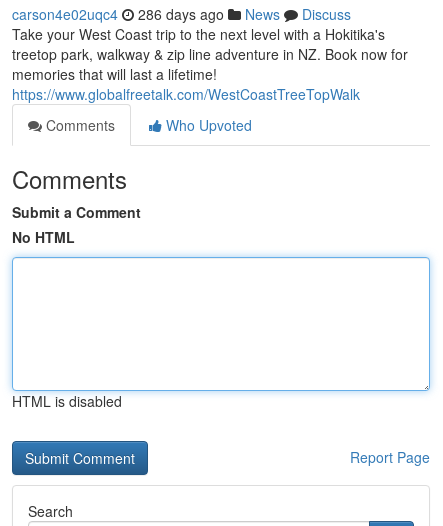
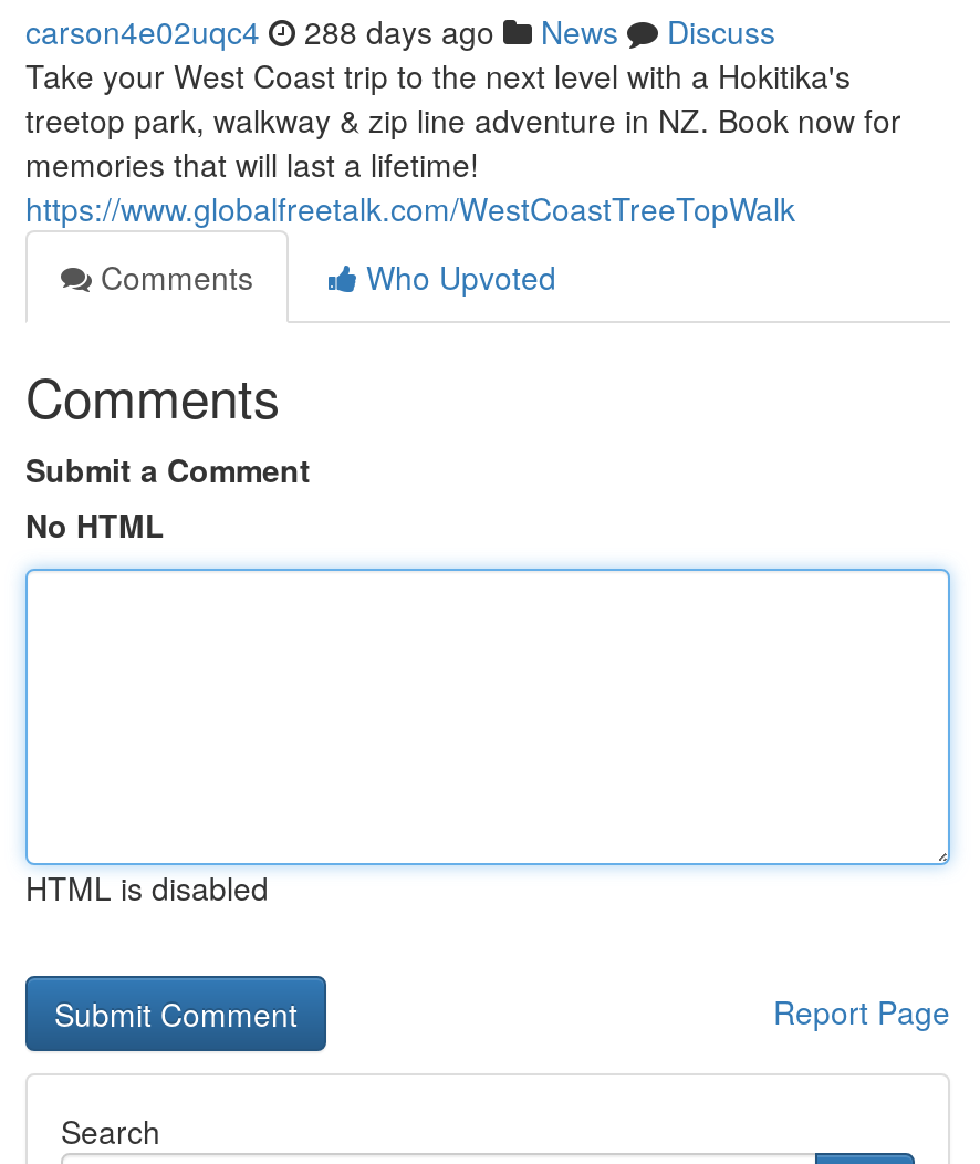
- carson4e02uqc4 286 days ago News Discuss
+ carson4e02uqc4 288 days ago News Discuss
